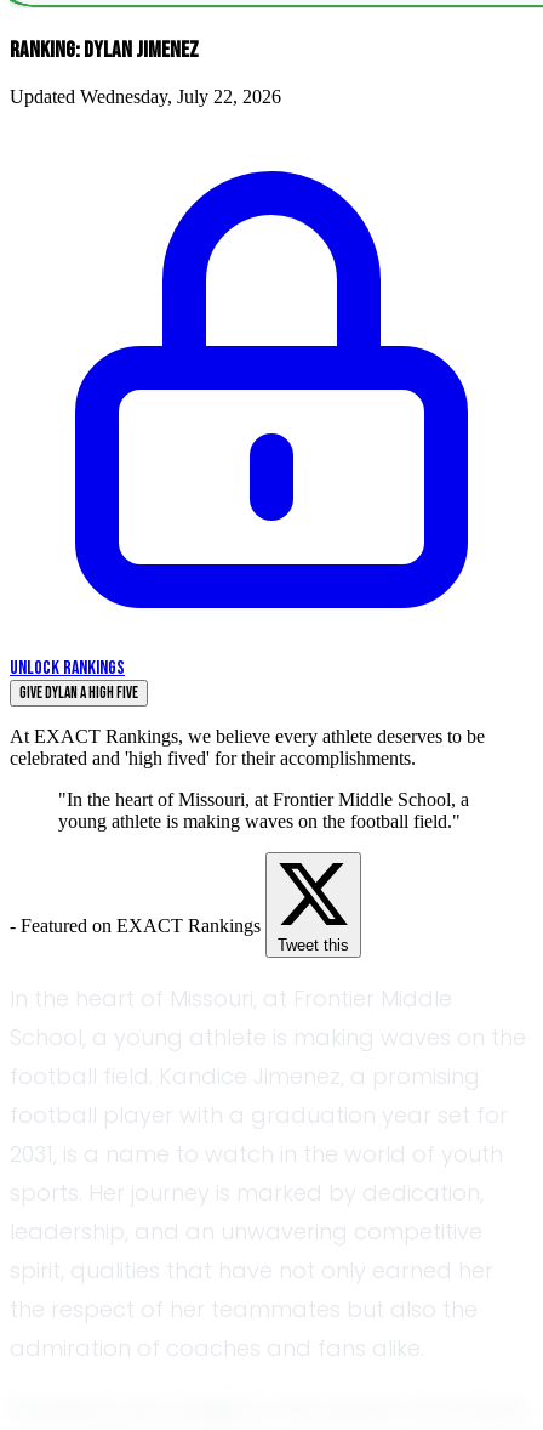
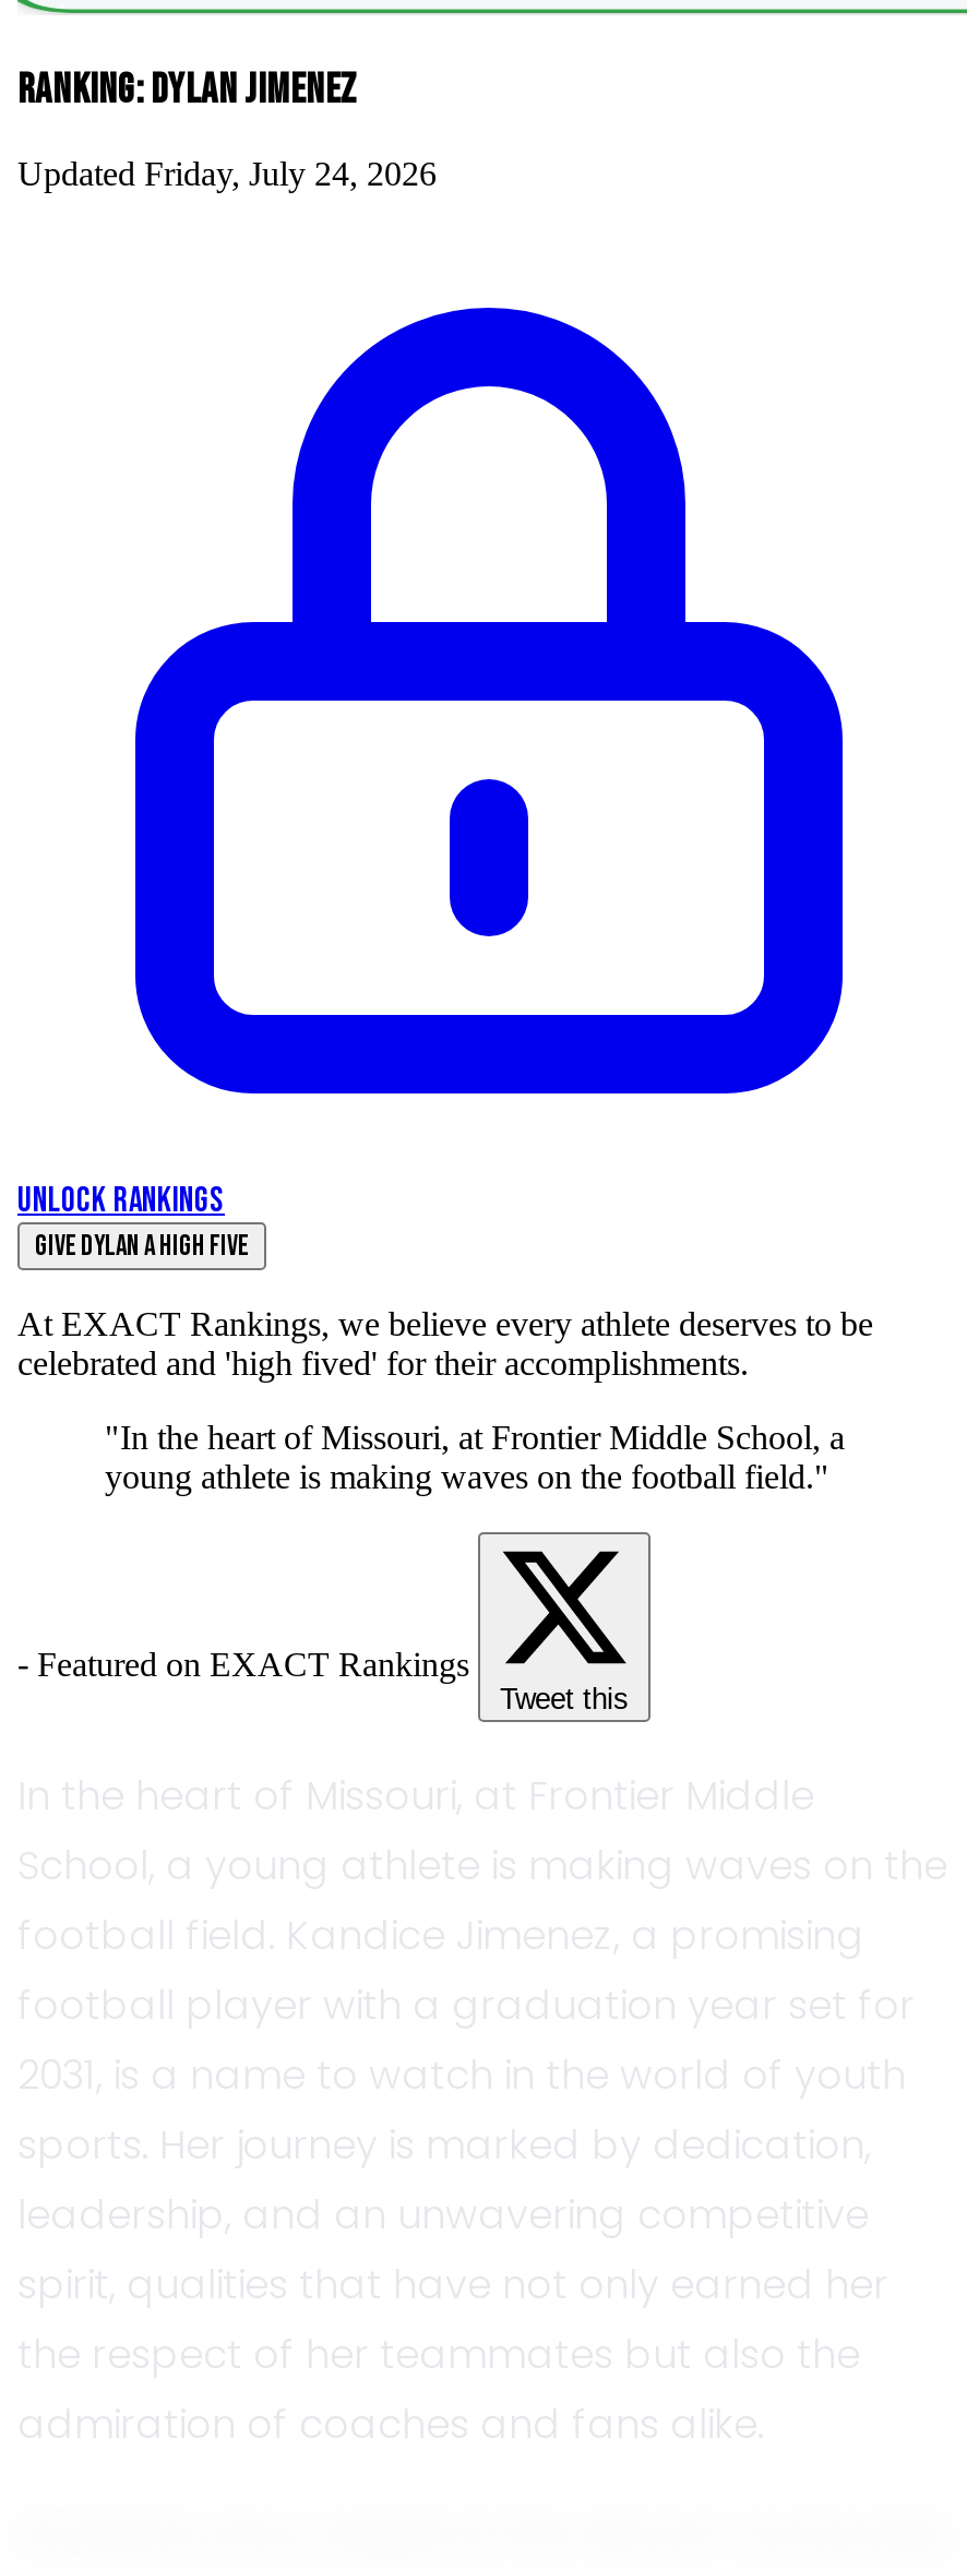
- Updated Wednesday, July 22, 2026
+ Updated Friday, July 24, 2026
